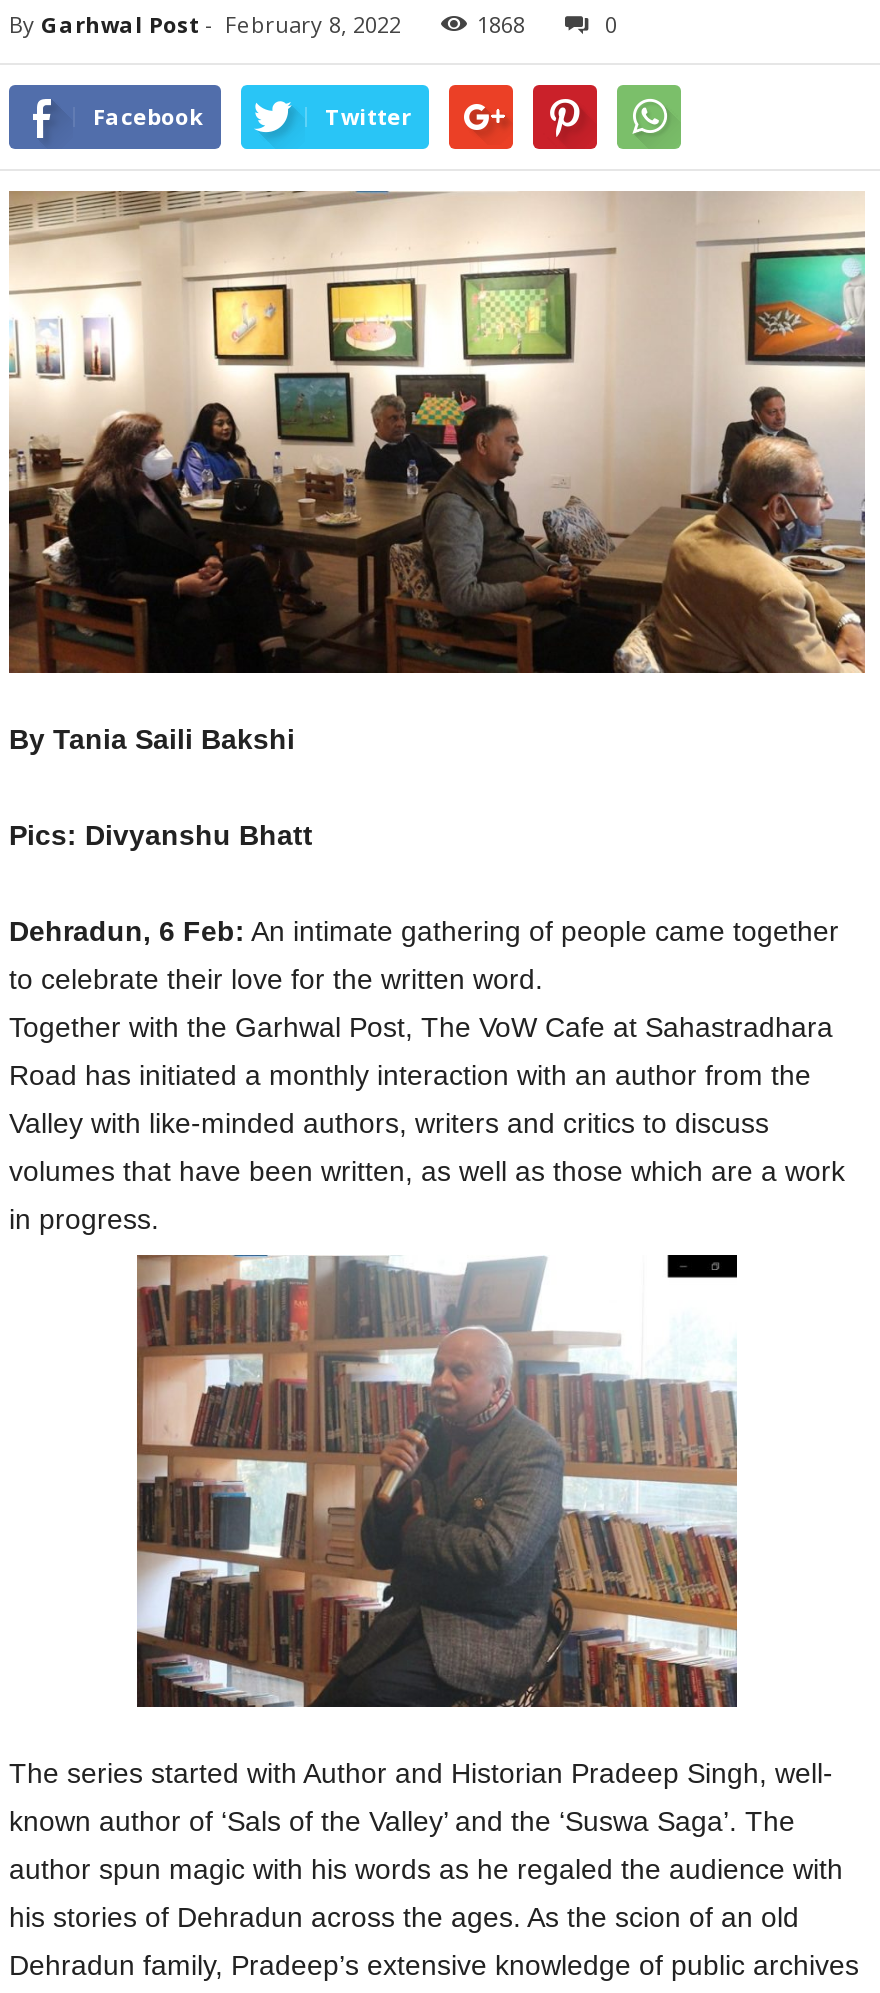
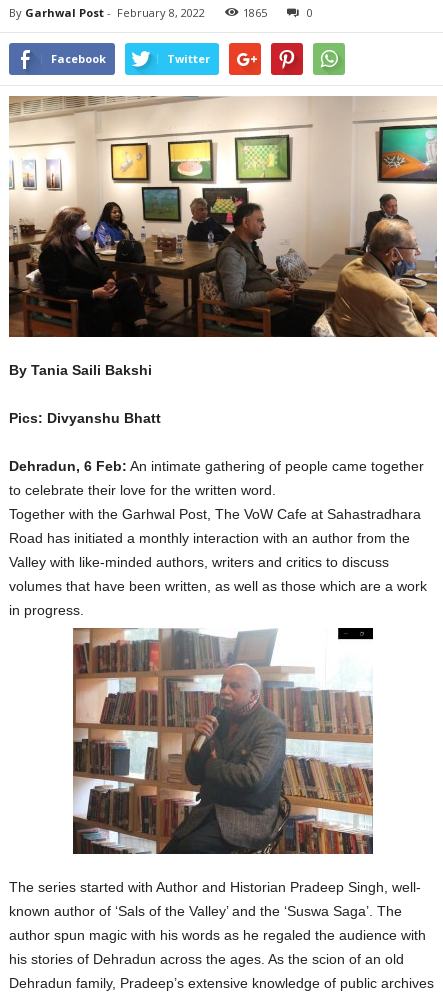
- 1868
+ 1865
